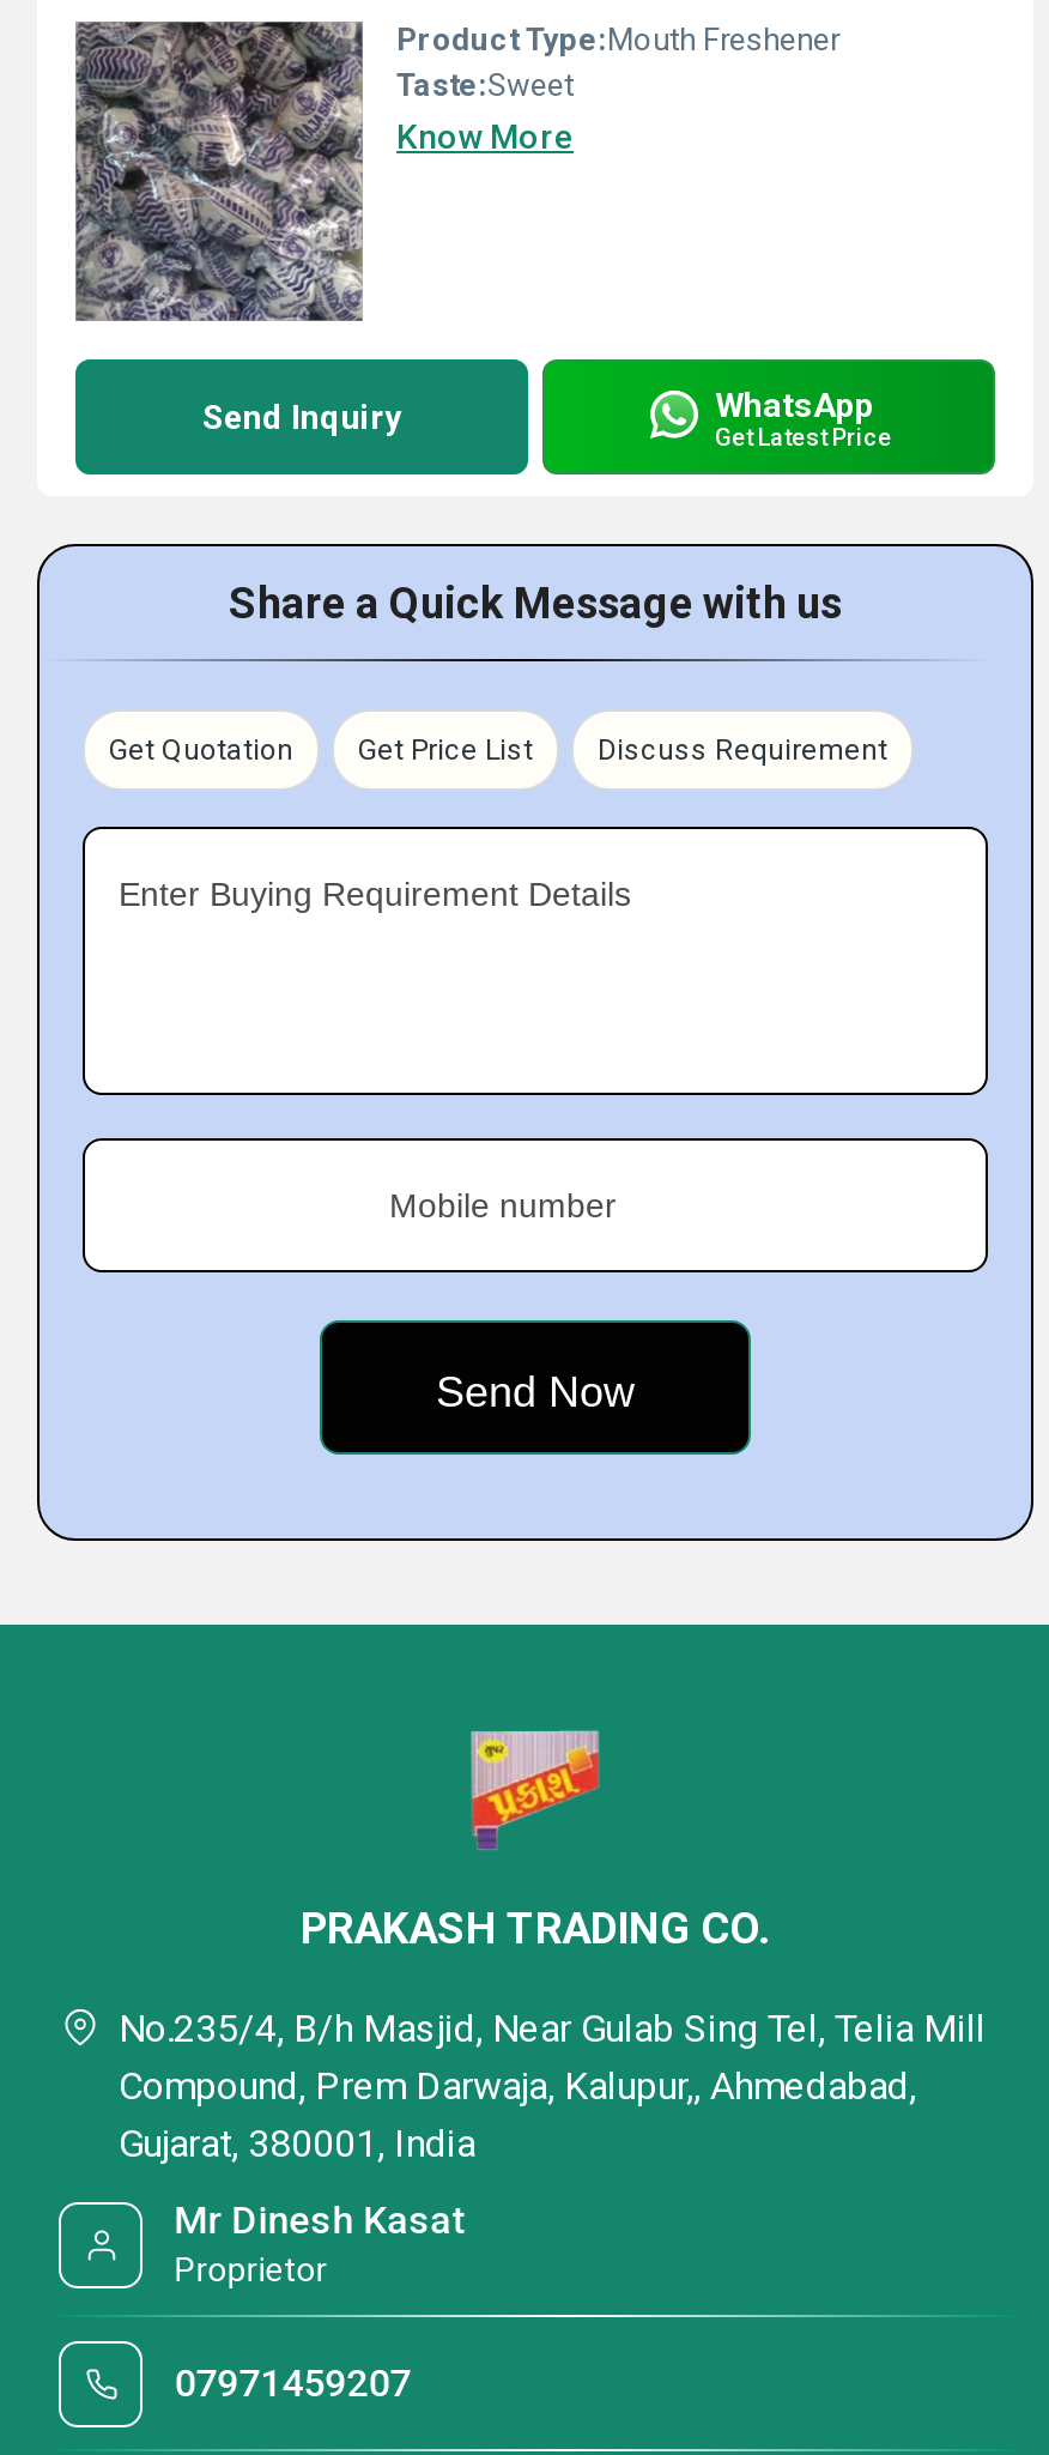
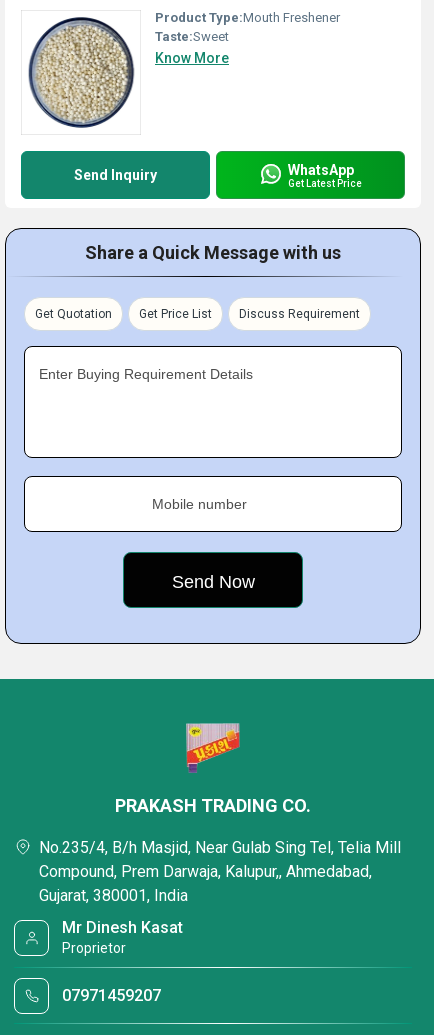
- [image]
+ [image]
